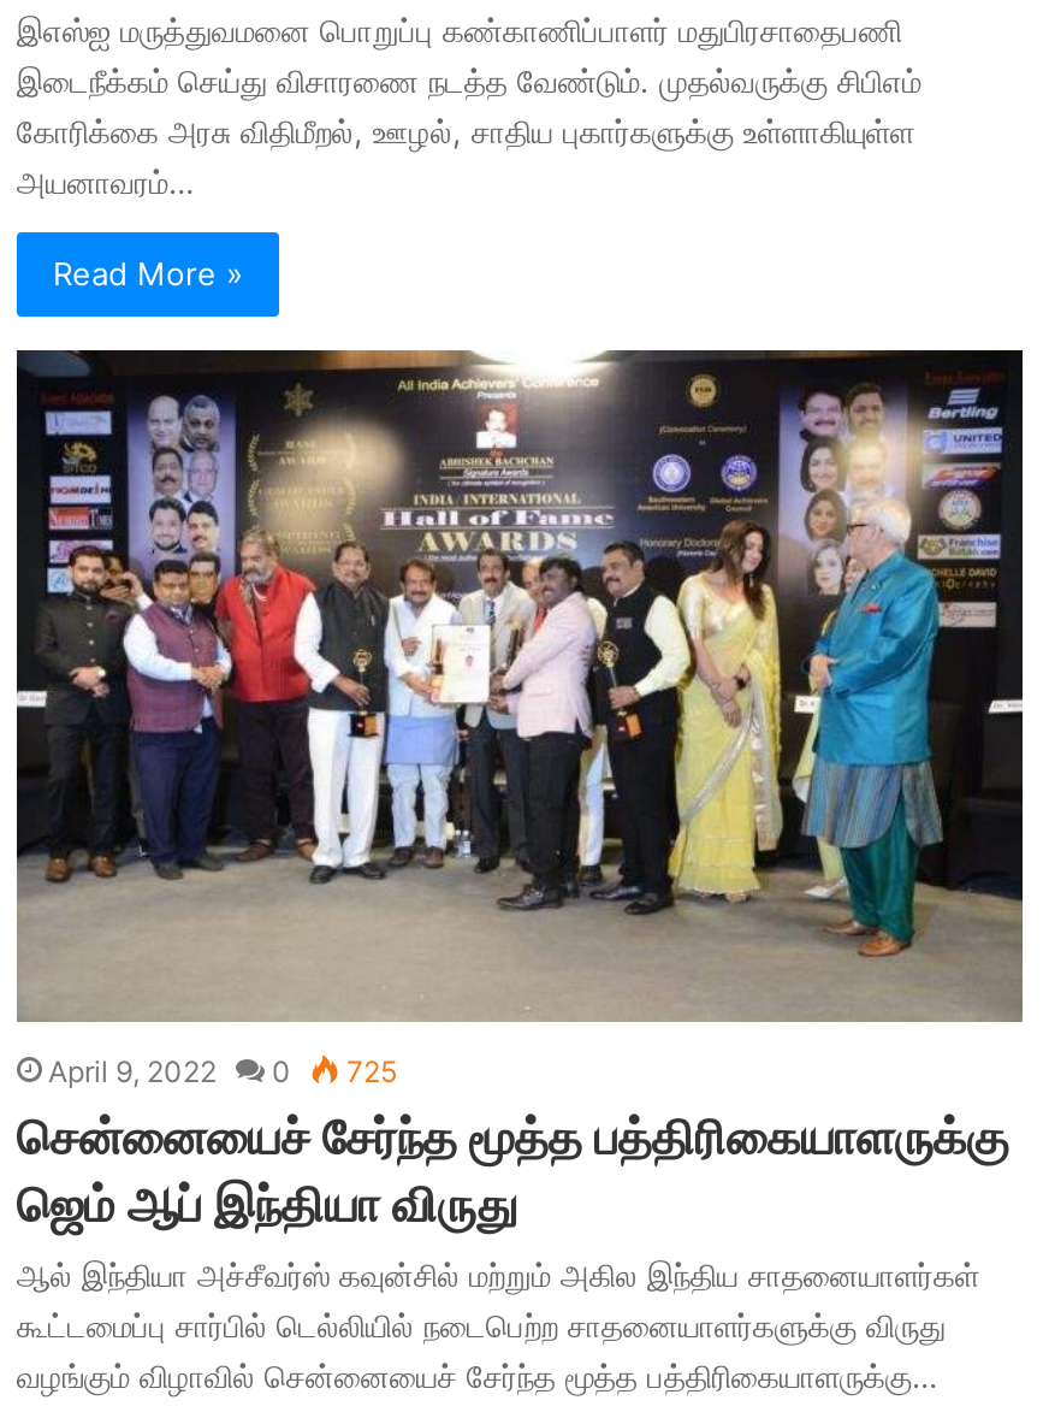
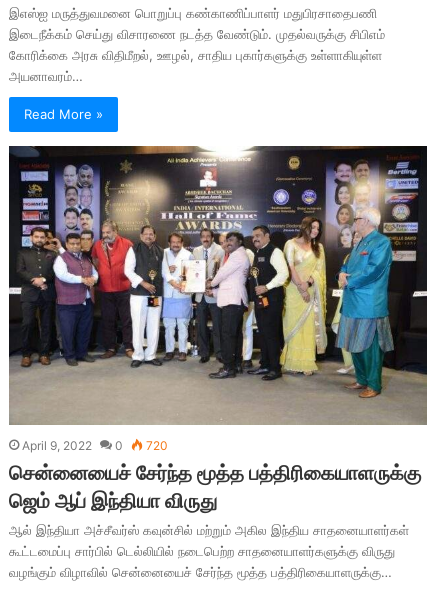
- April 9, 2022 0 725
+ April 9, 2022 0 720
